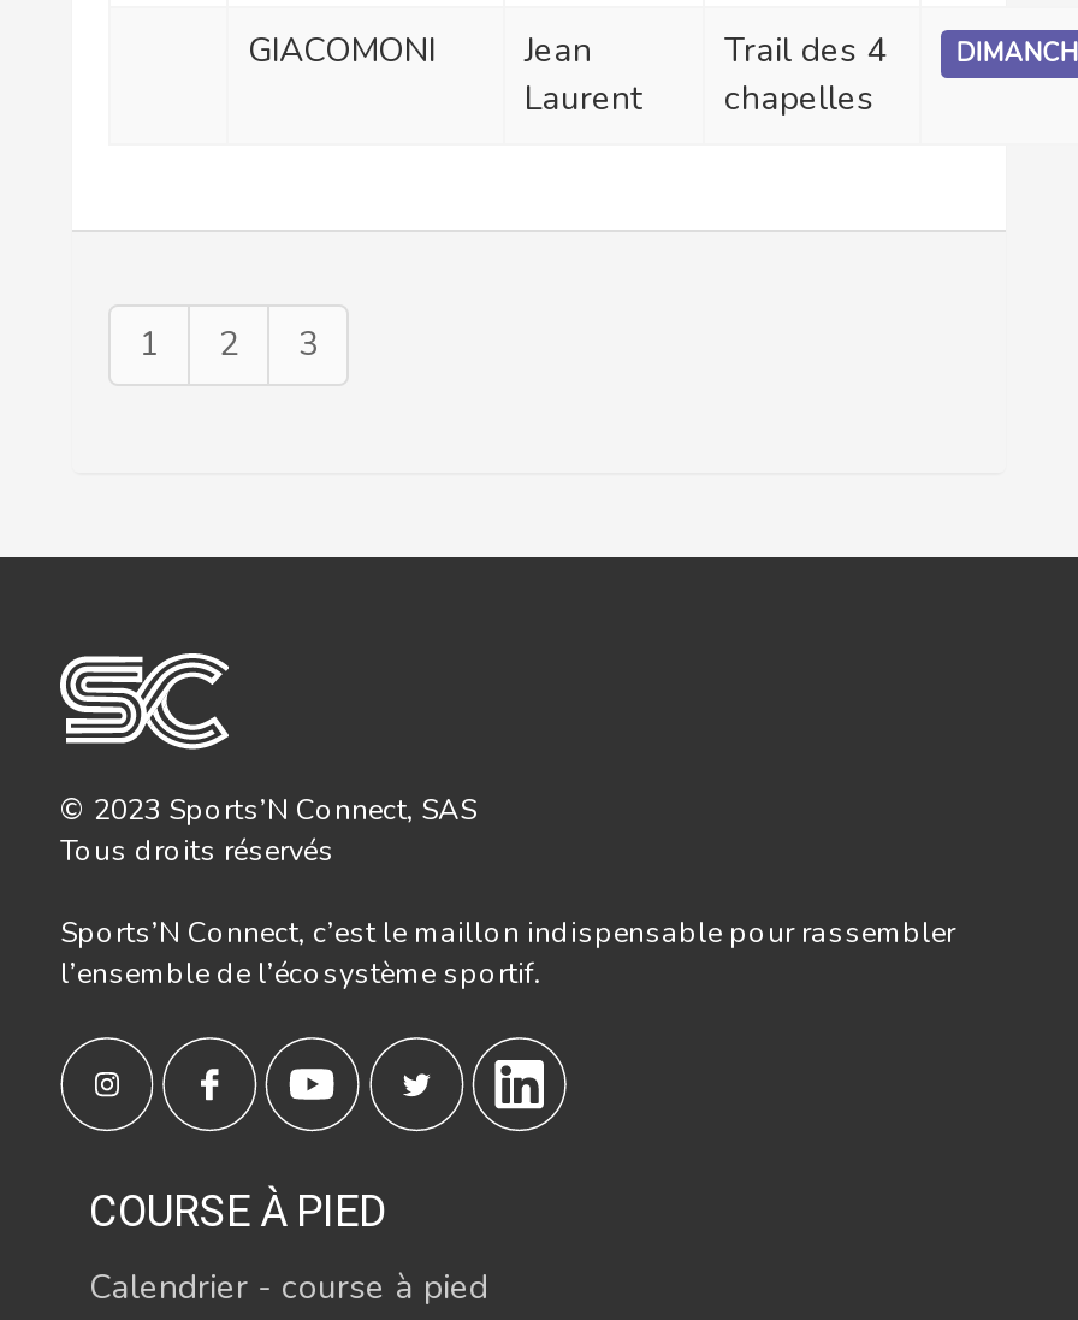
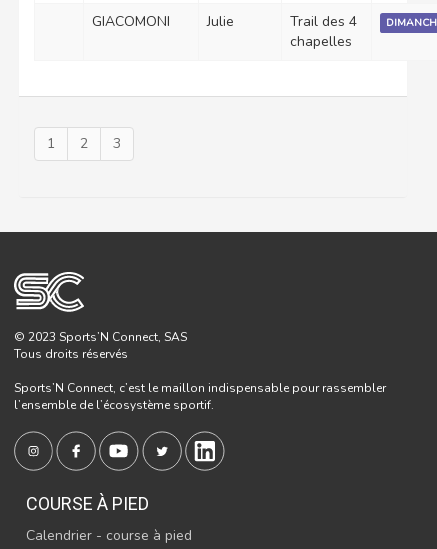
- Jean
- Laurent
+ Julie
